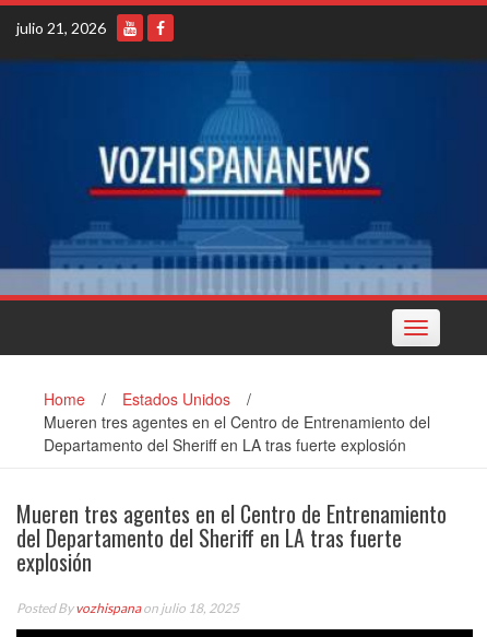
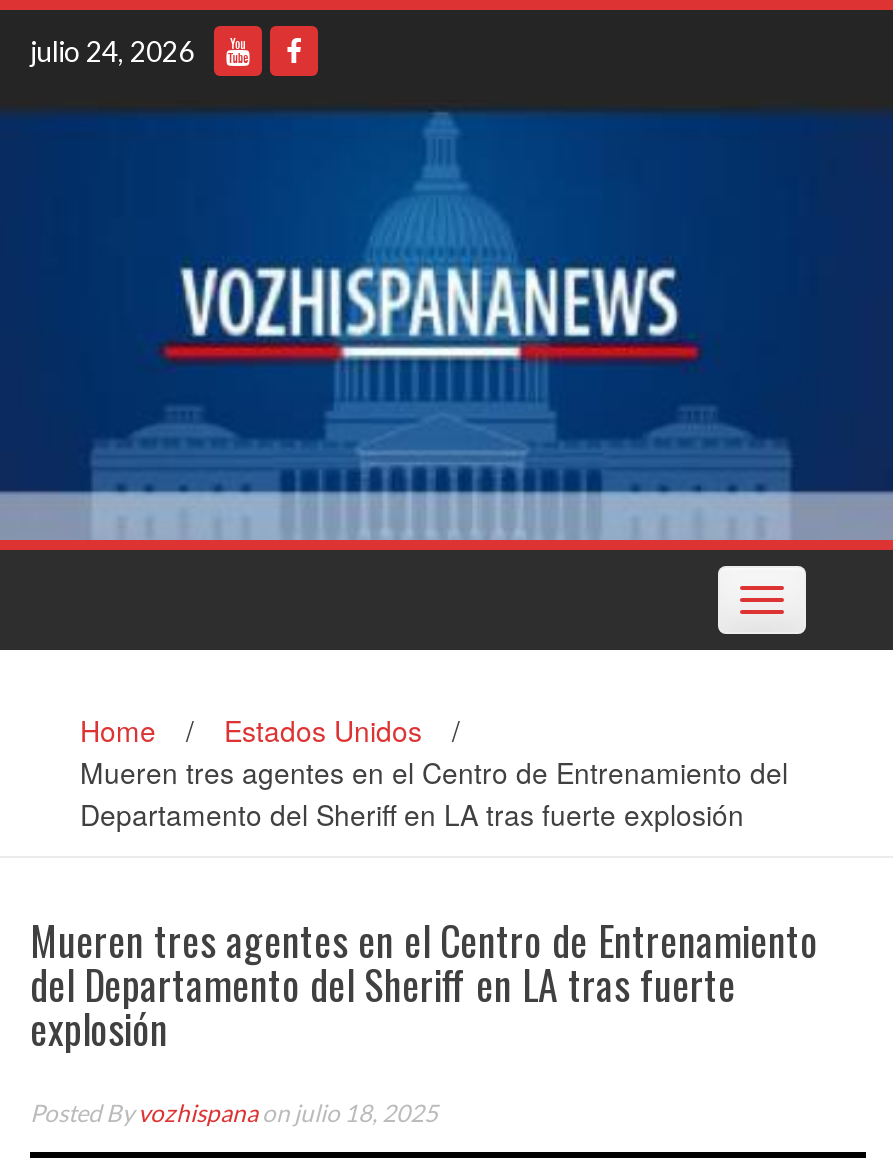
- julio 21, 2026
+ julio 24, 2026
